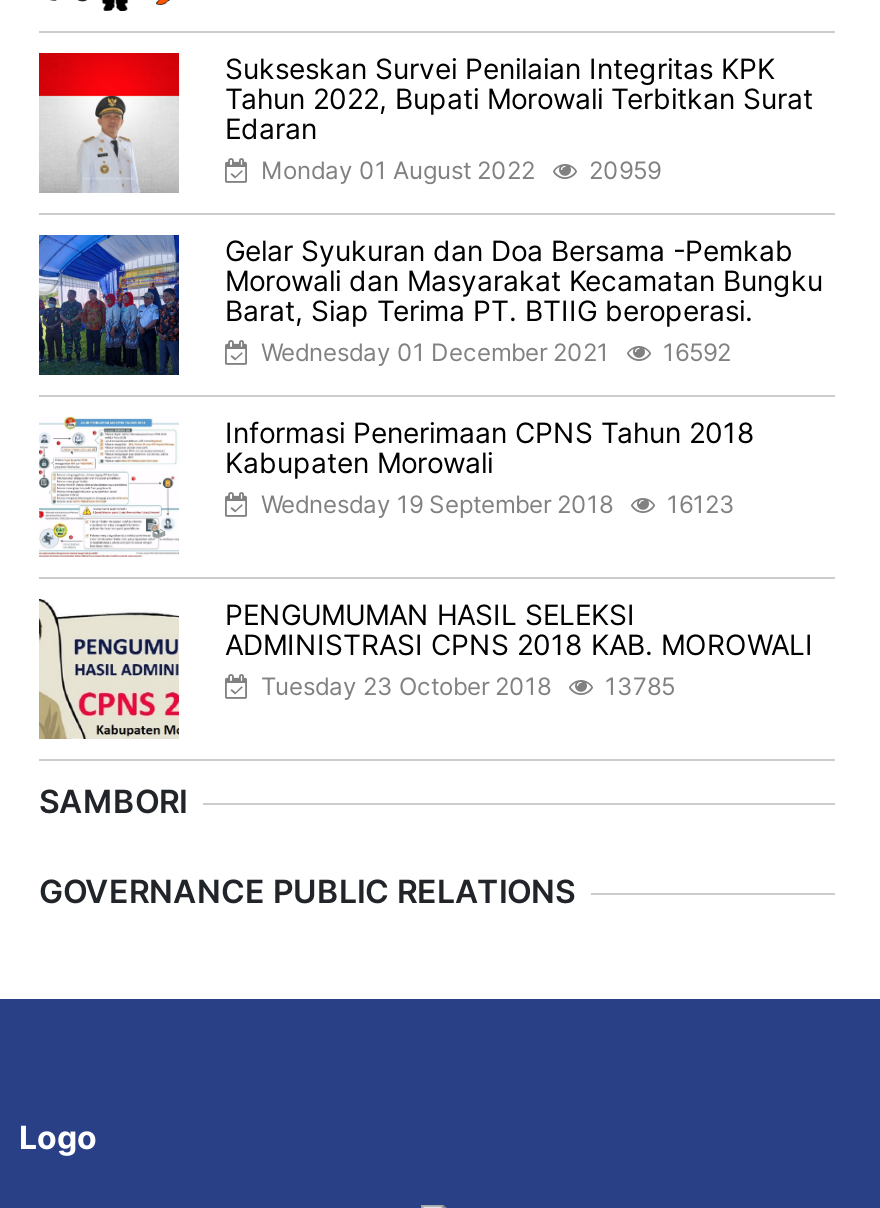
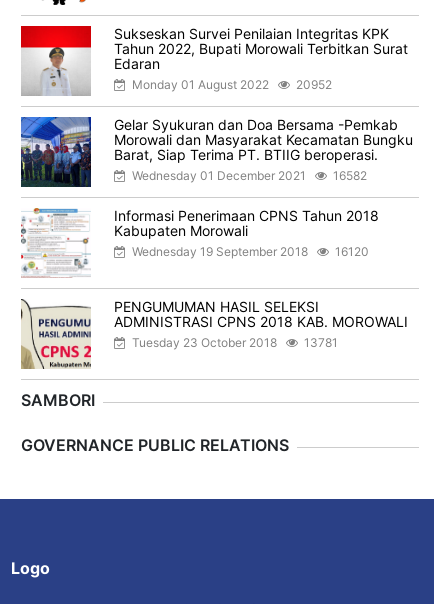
- Monday 01 August 2022 20959
+ Monday 01 August 2022 20952

- Wednesday 01 December 2021 16592
+ Wednesday 01 December 2021 16582

- Wednesday 19 September 2018 16123
+ Wednesday 19 September 2018 16120

- Tuesday 23 October 2018 13785
+ Tuesday 23 October 2018 13781
